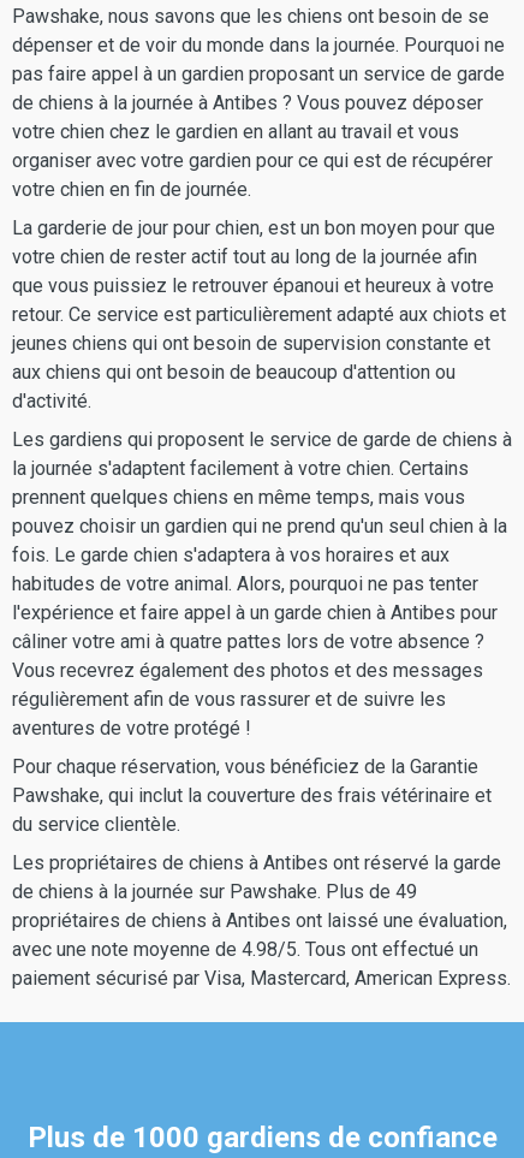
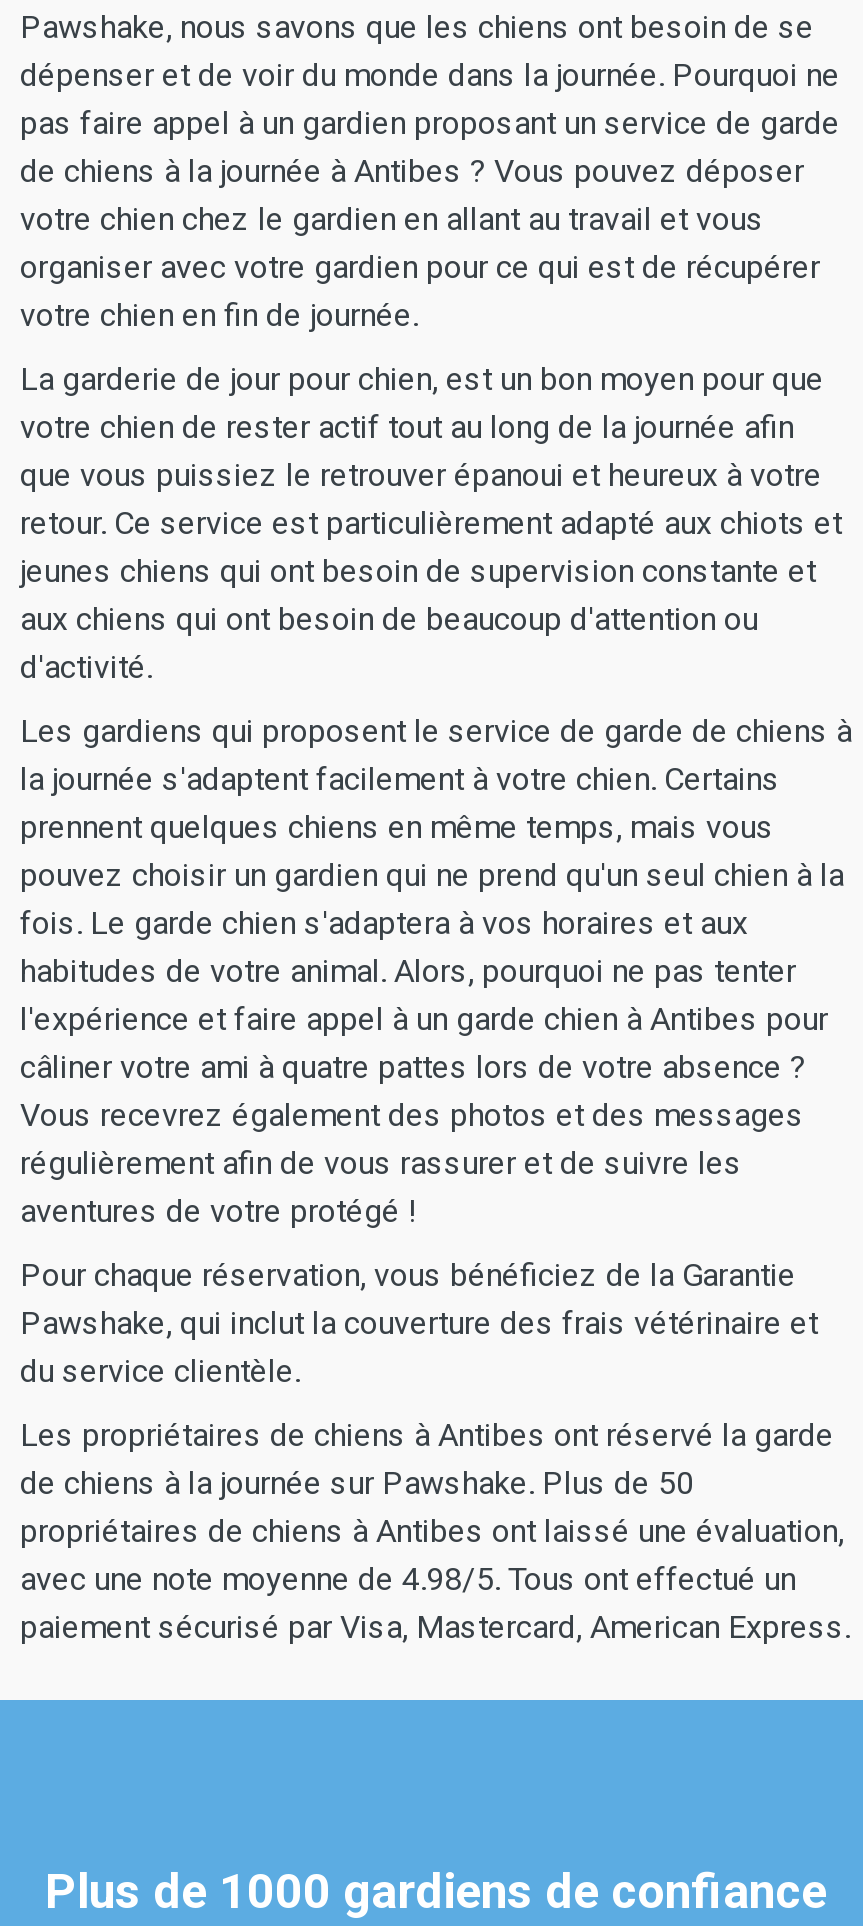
- de chiens à la journée sur Pawshake. Plus de 49
+ de chiens à la journée sur Pawshake. Plus de 50
